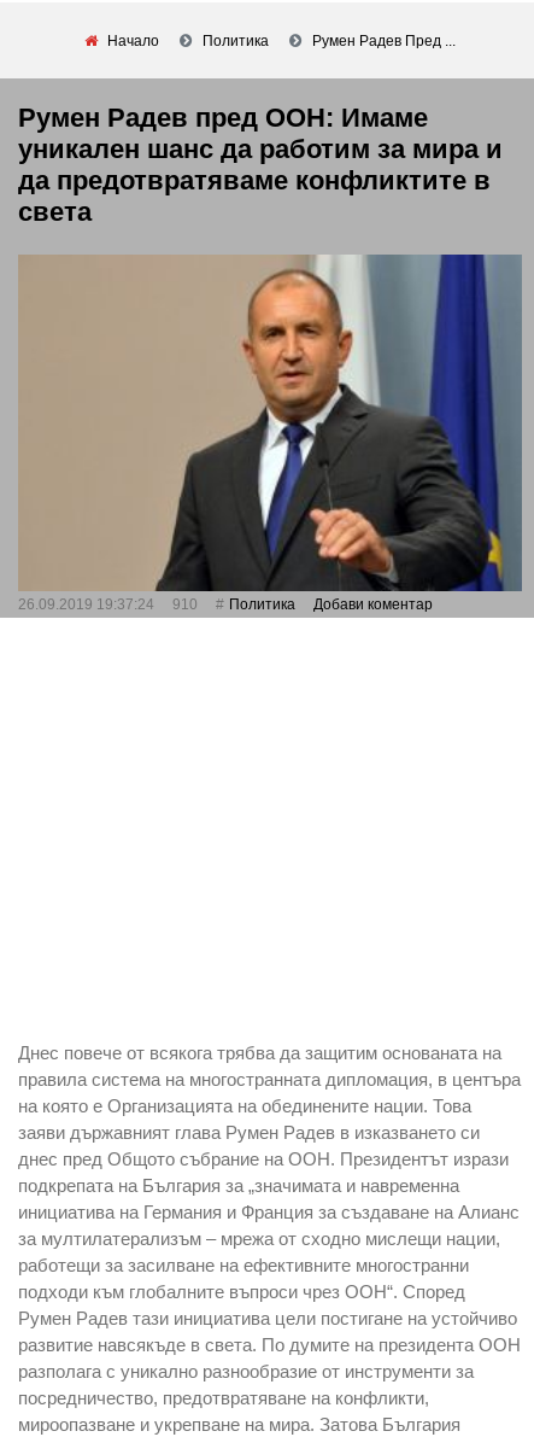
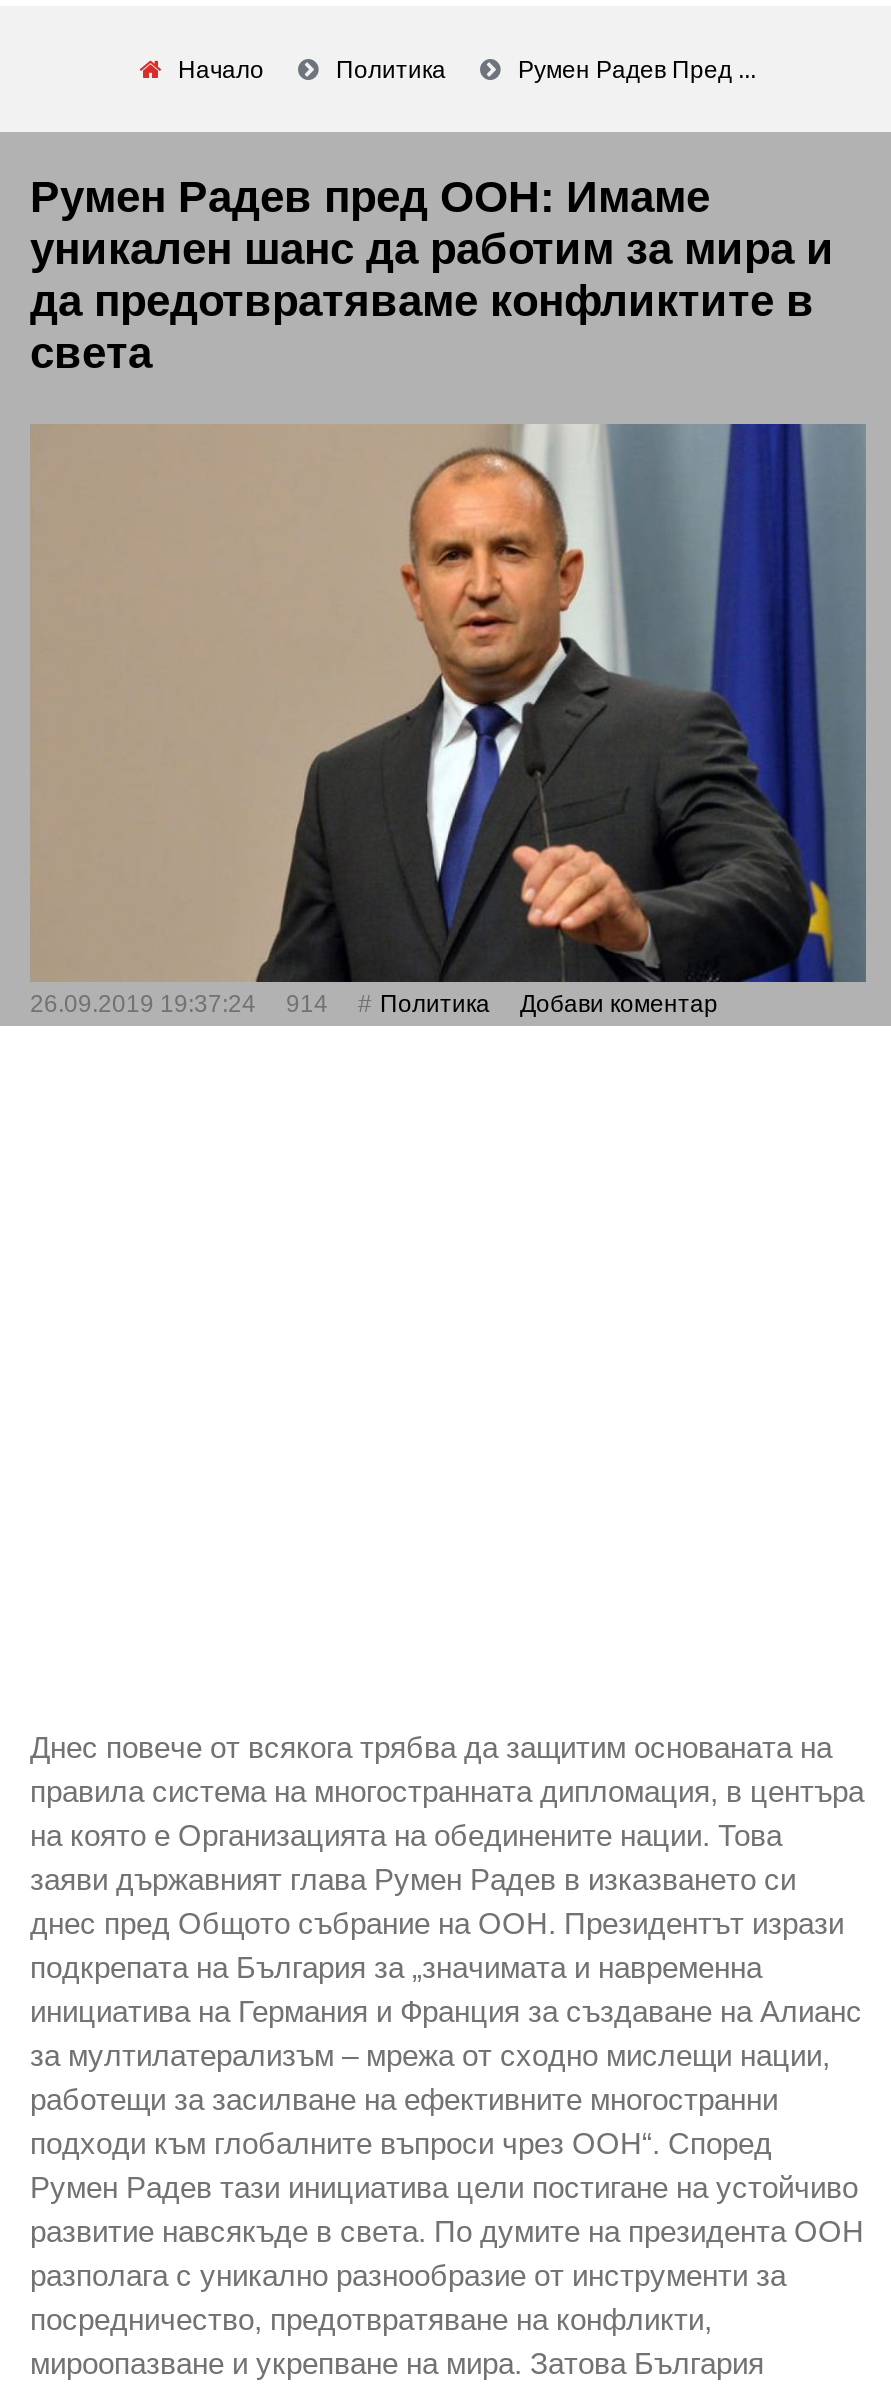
- 26.09.2019 19:37:24 910 Политика Добави коментар
+ 26.09.2019 19:37:24 914 Политика Добави коментар
